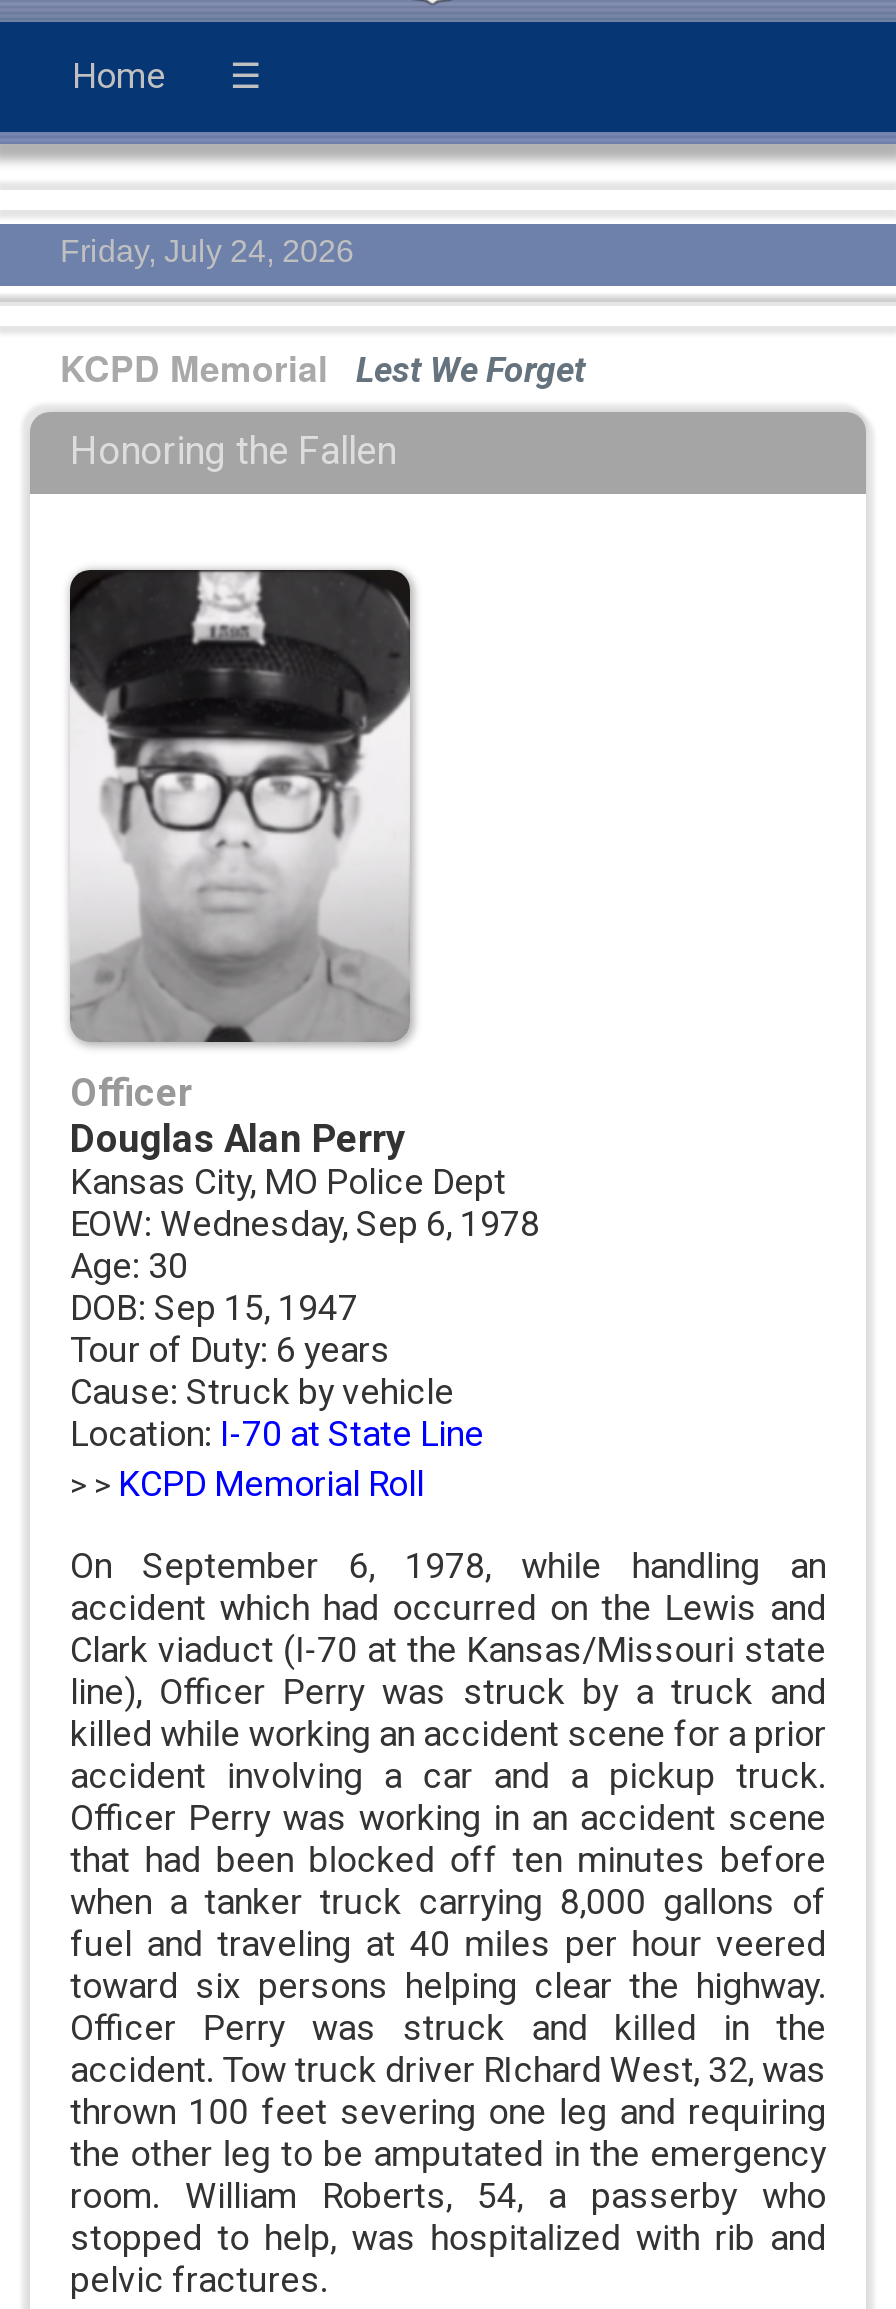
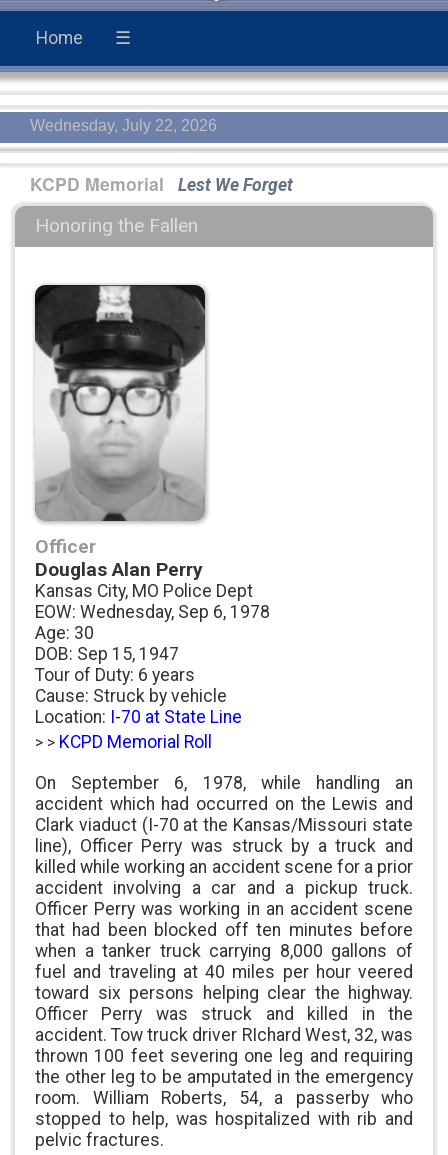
- Friday, July 24, 2026
+ Wednesday, July 22, 2026
